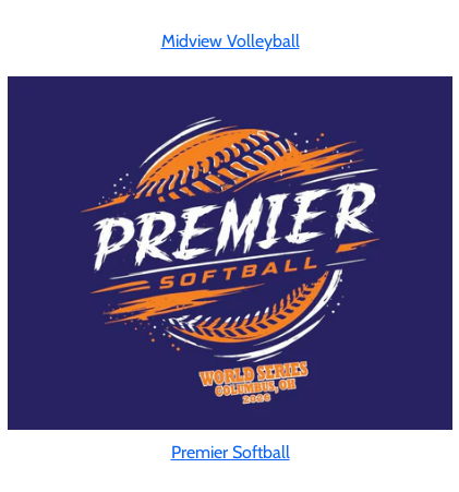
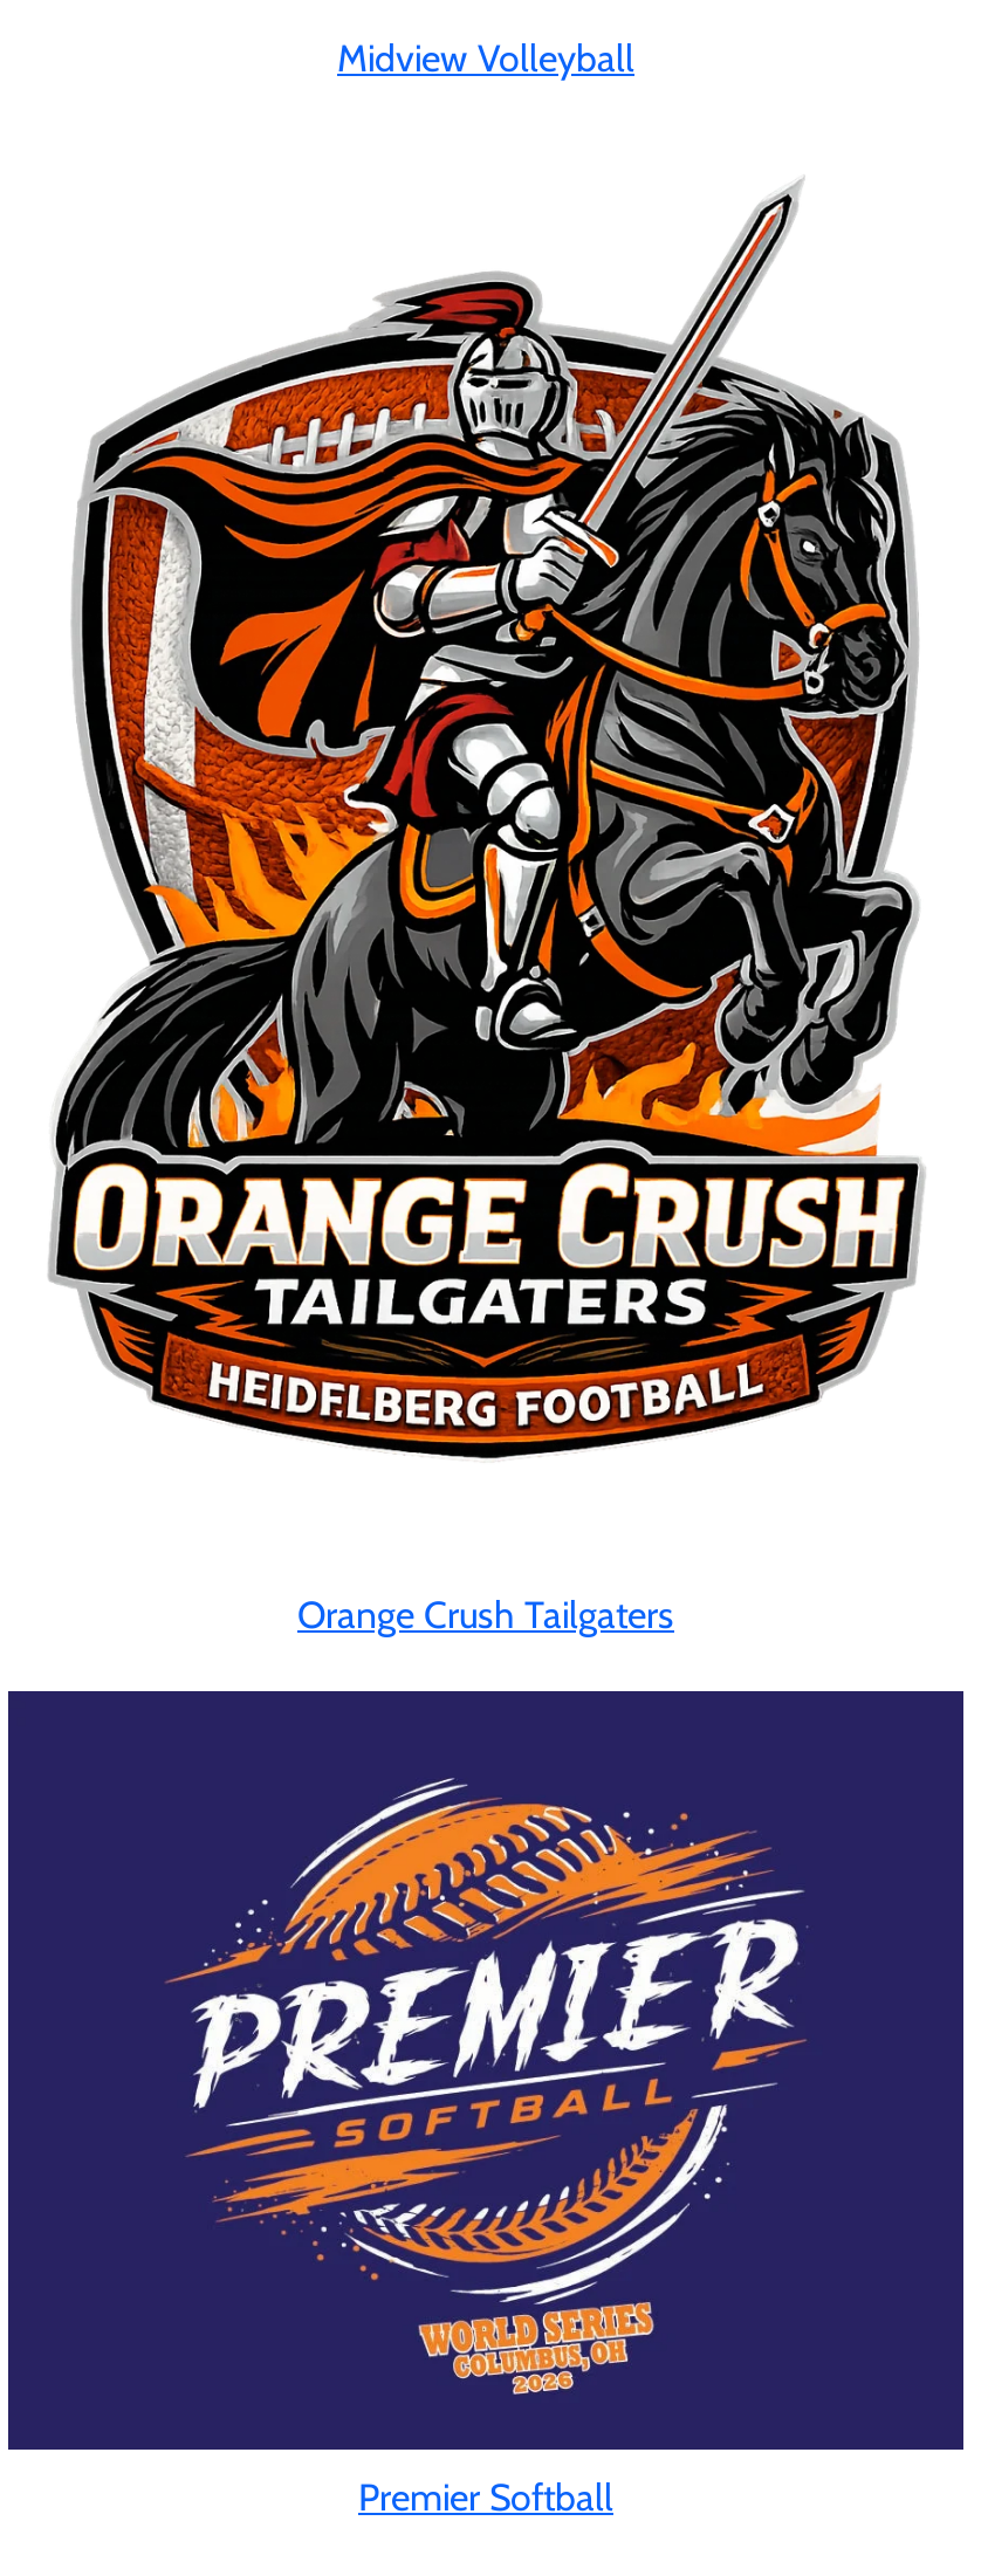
+ [image]

+ Orange Crush Tailgaters
